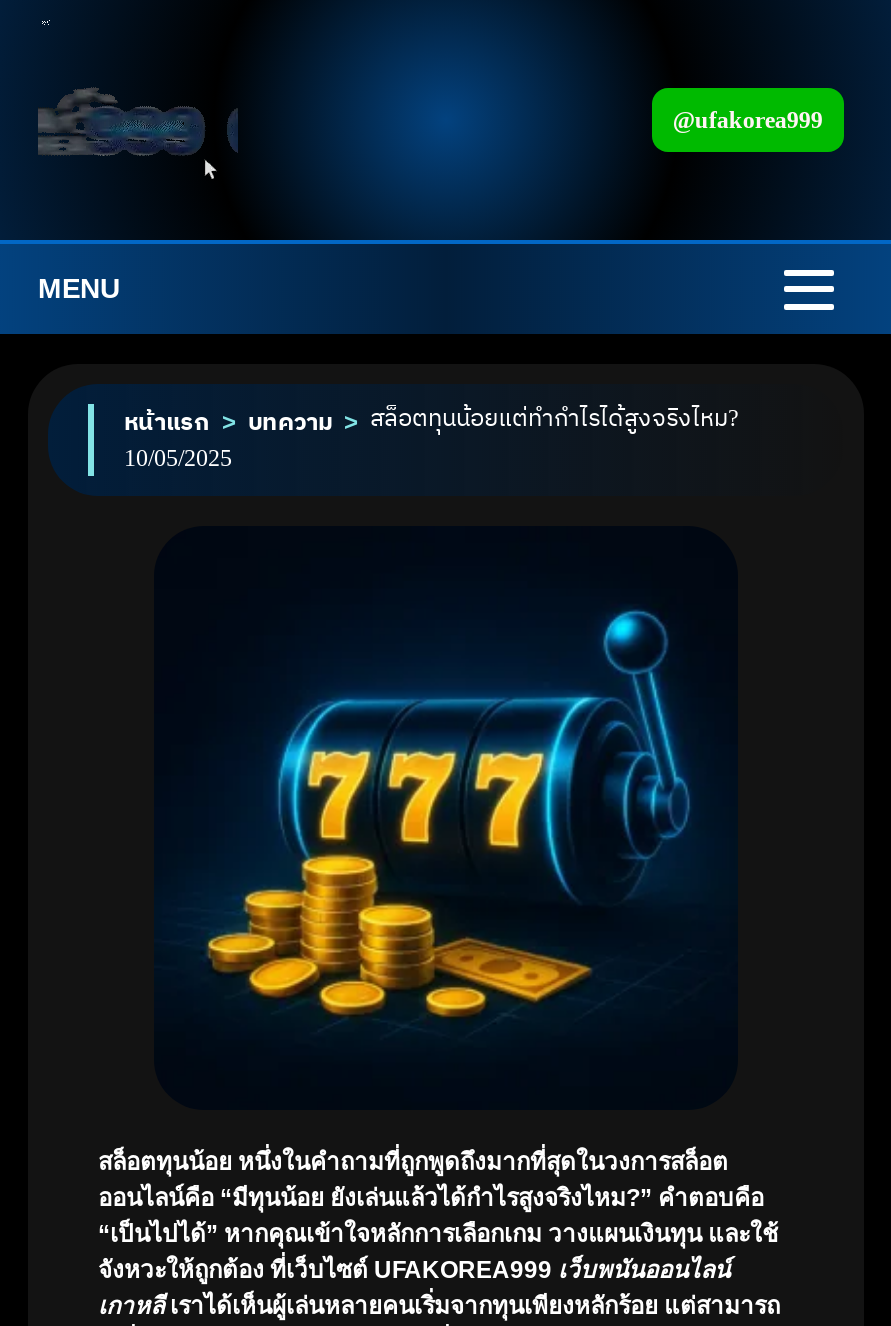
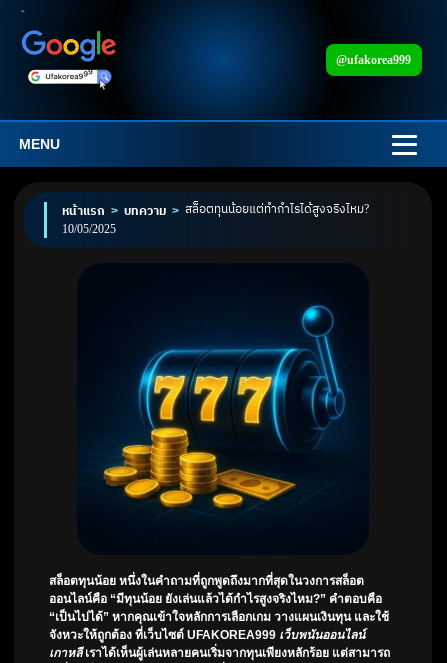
- [image]
+ [image]
